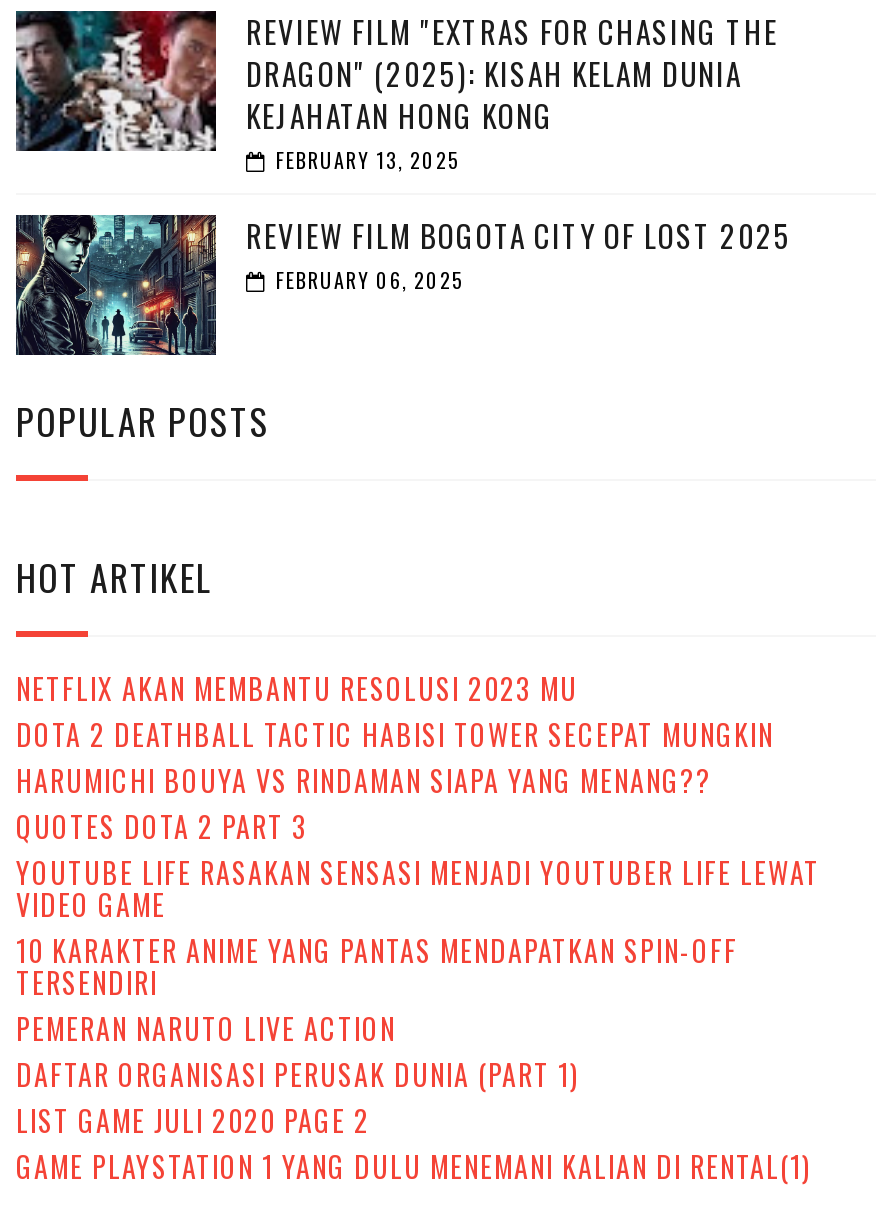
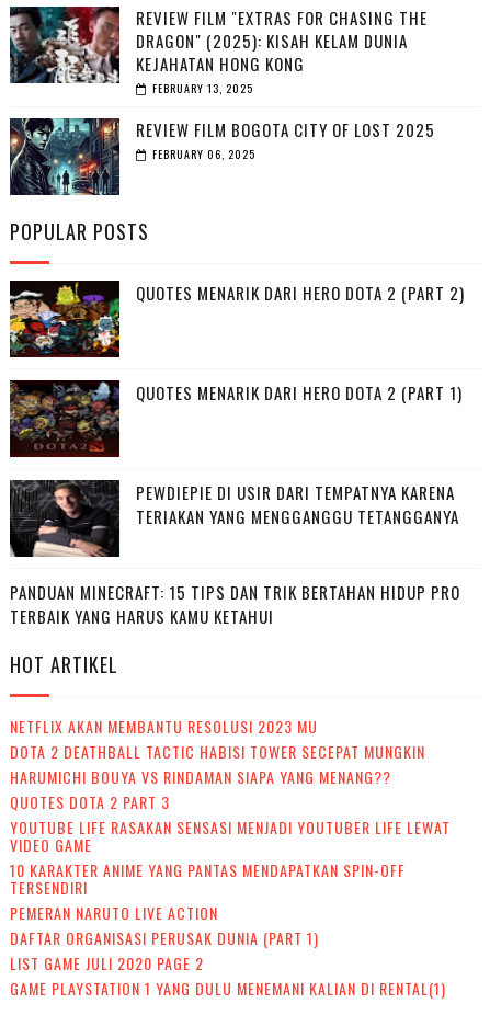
+ [image]
+ QUOTES MENARIK DARI HERO DOTA 2 (PART 2)

+ [image]
+ QUOTES MENARIK DARI HERO DOTA 2 (PART 1)

+ [image]
+ PEWDIEPIE DI USIR DARI TEMPATNYA KARENA
+ TERIAKAN YANG MENGGANGGU TETANGGANYA
+ PANDUAN MINECRAFT: 15 TIPS DAN TRIK BERTAHAN HIDUP PRO
+ TERBAIK YANG HARUS KAMU KETAHUI
